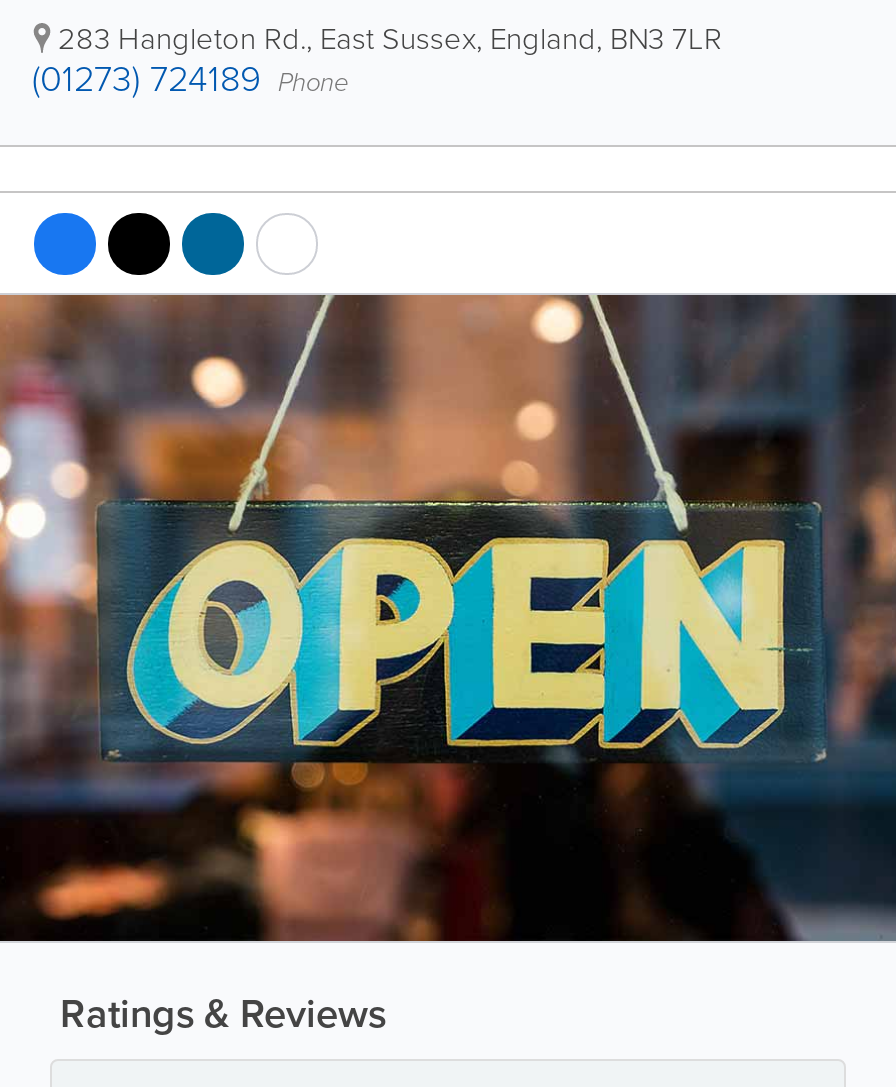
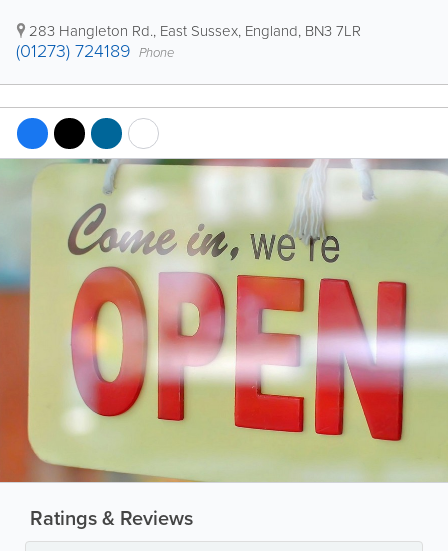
- [image]
+ [image]
